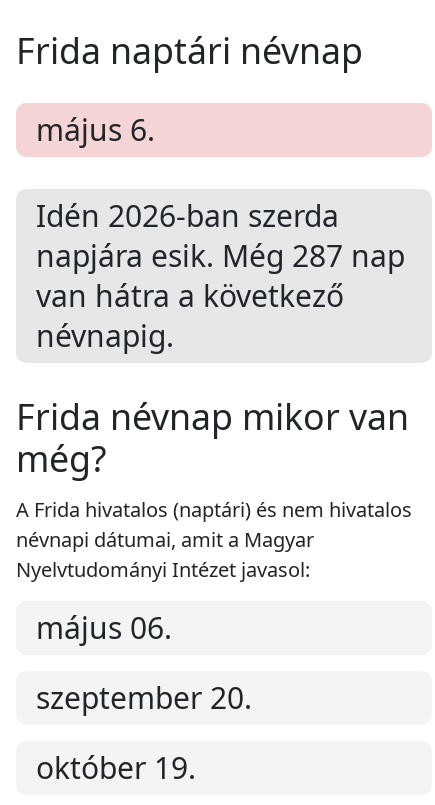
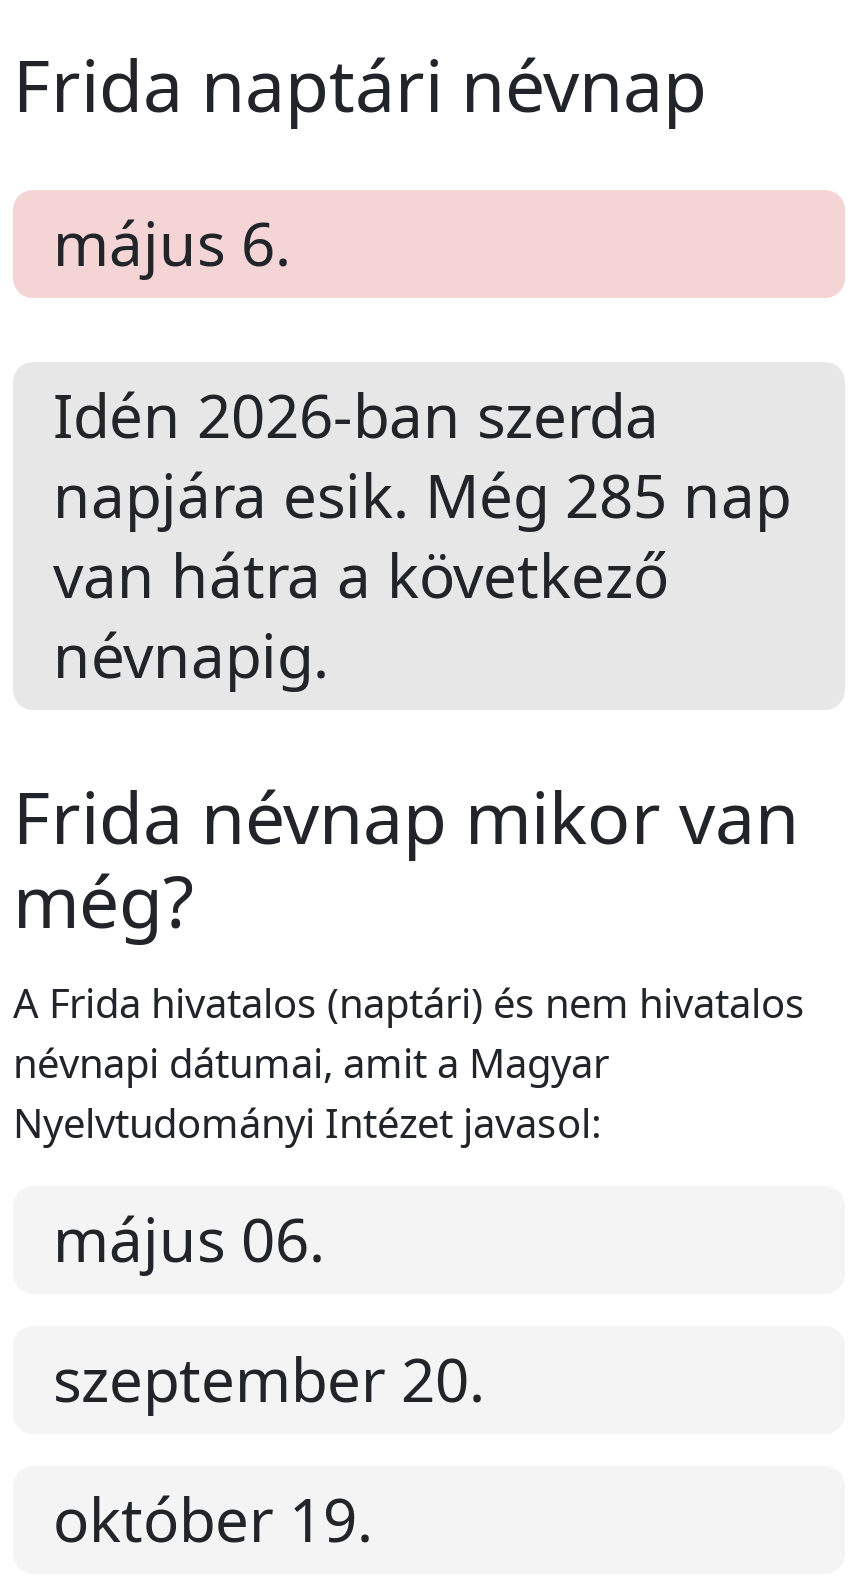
- napjára esik. Még 287 nap
+ napjára esik. Még 285 nap
